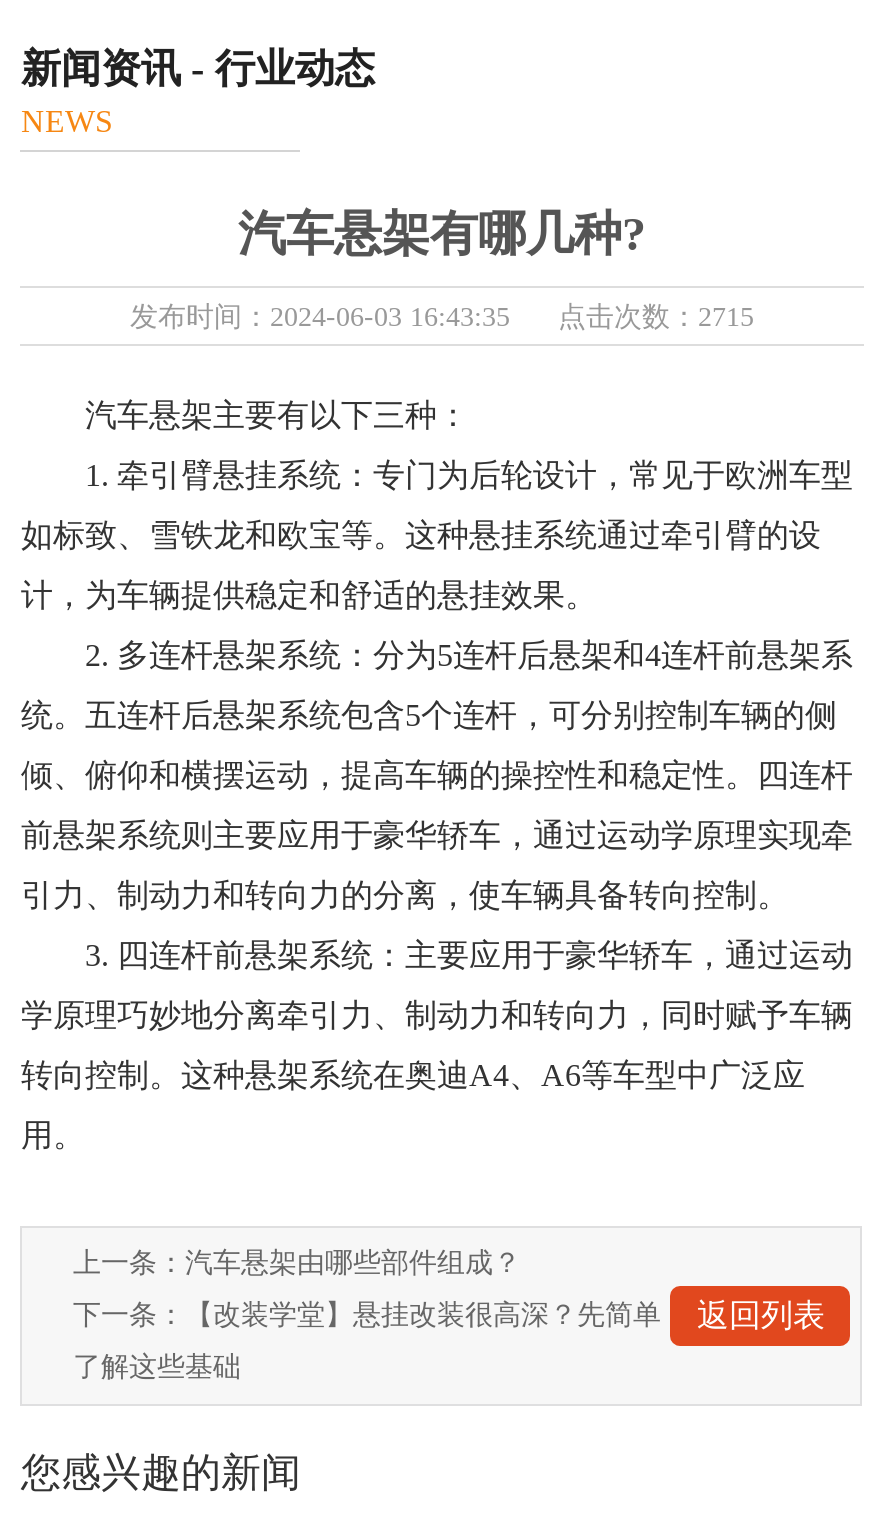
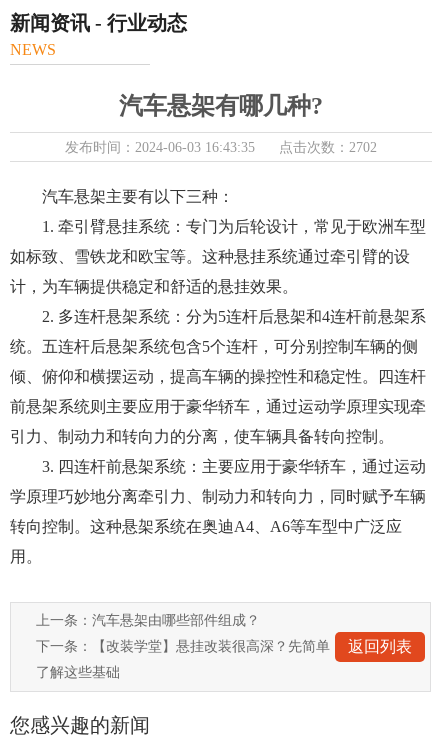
- 发布时间：2024-06-03 16:43:35 点击次数：2715
+ 发布时间：2024-06-03 16:43:35 点击次数：2702
